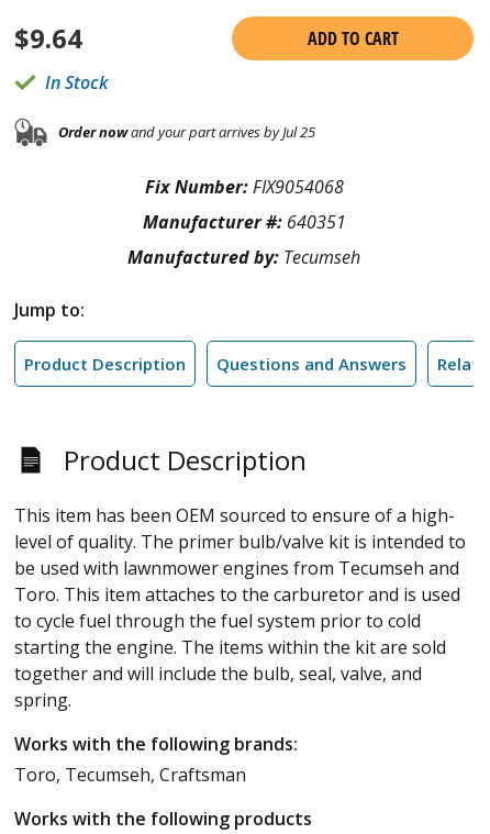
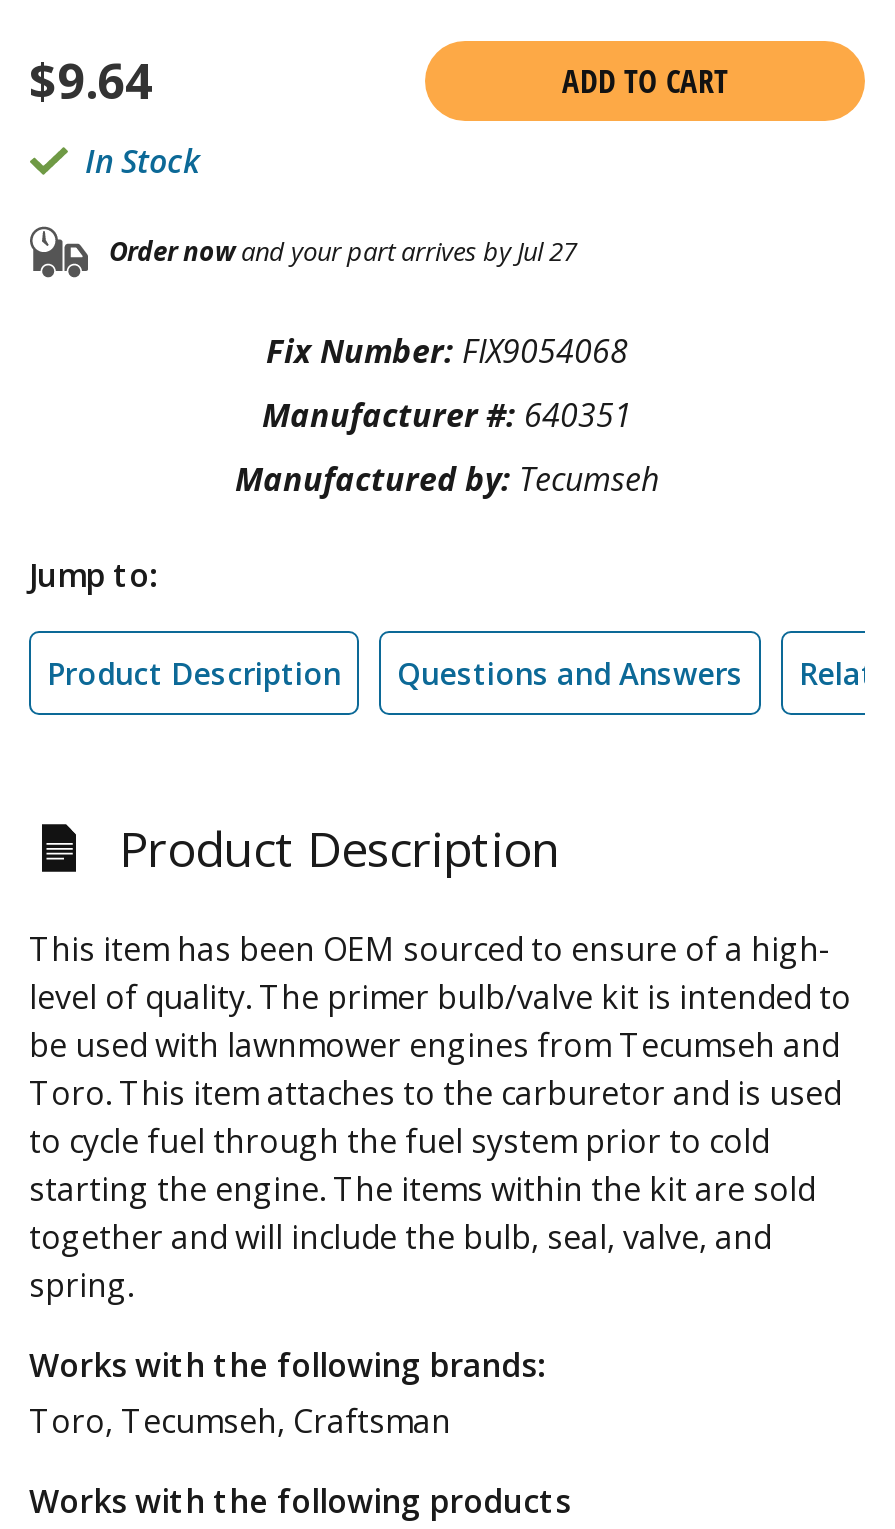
- Order nowand your part arrives by Jul 25
+ Order nowand your part arrives by Jul 27
